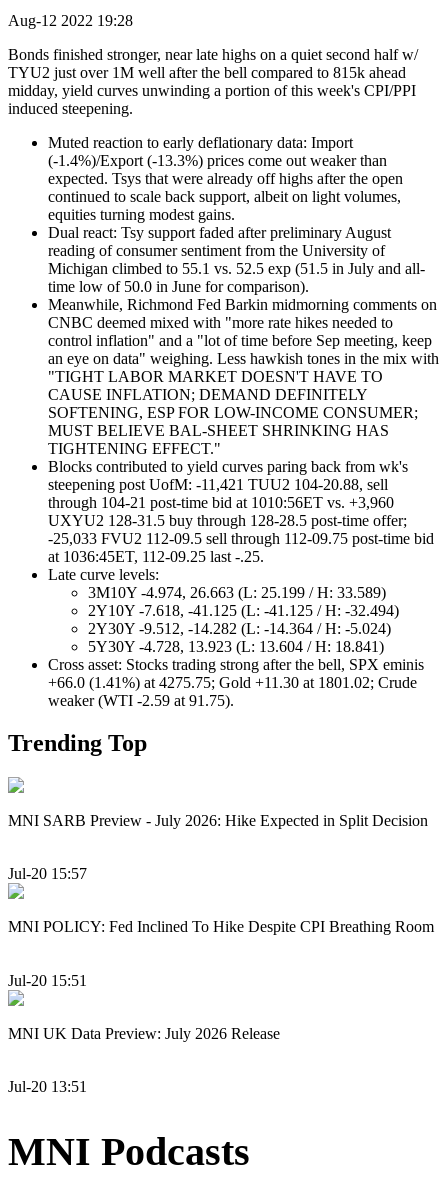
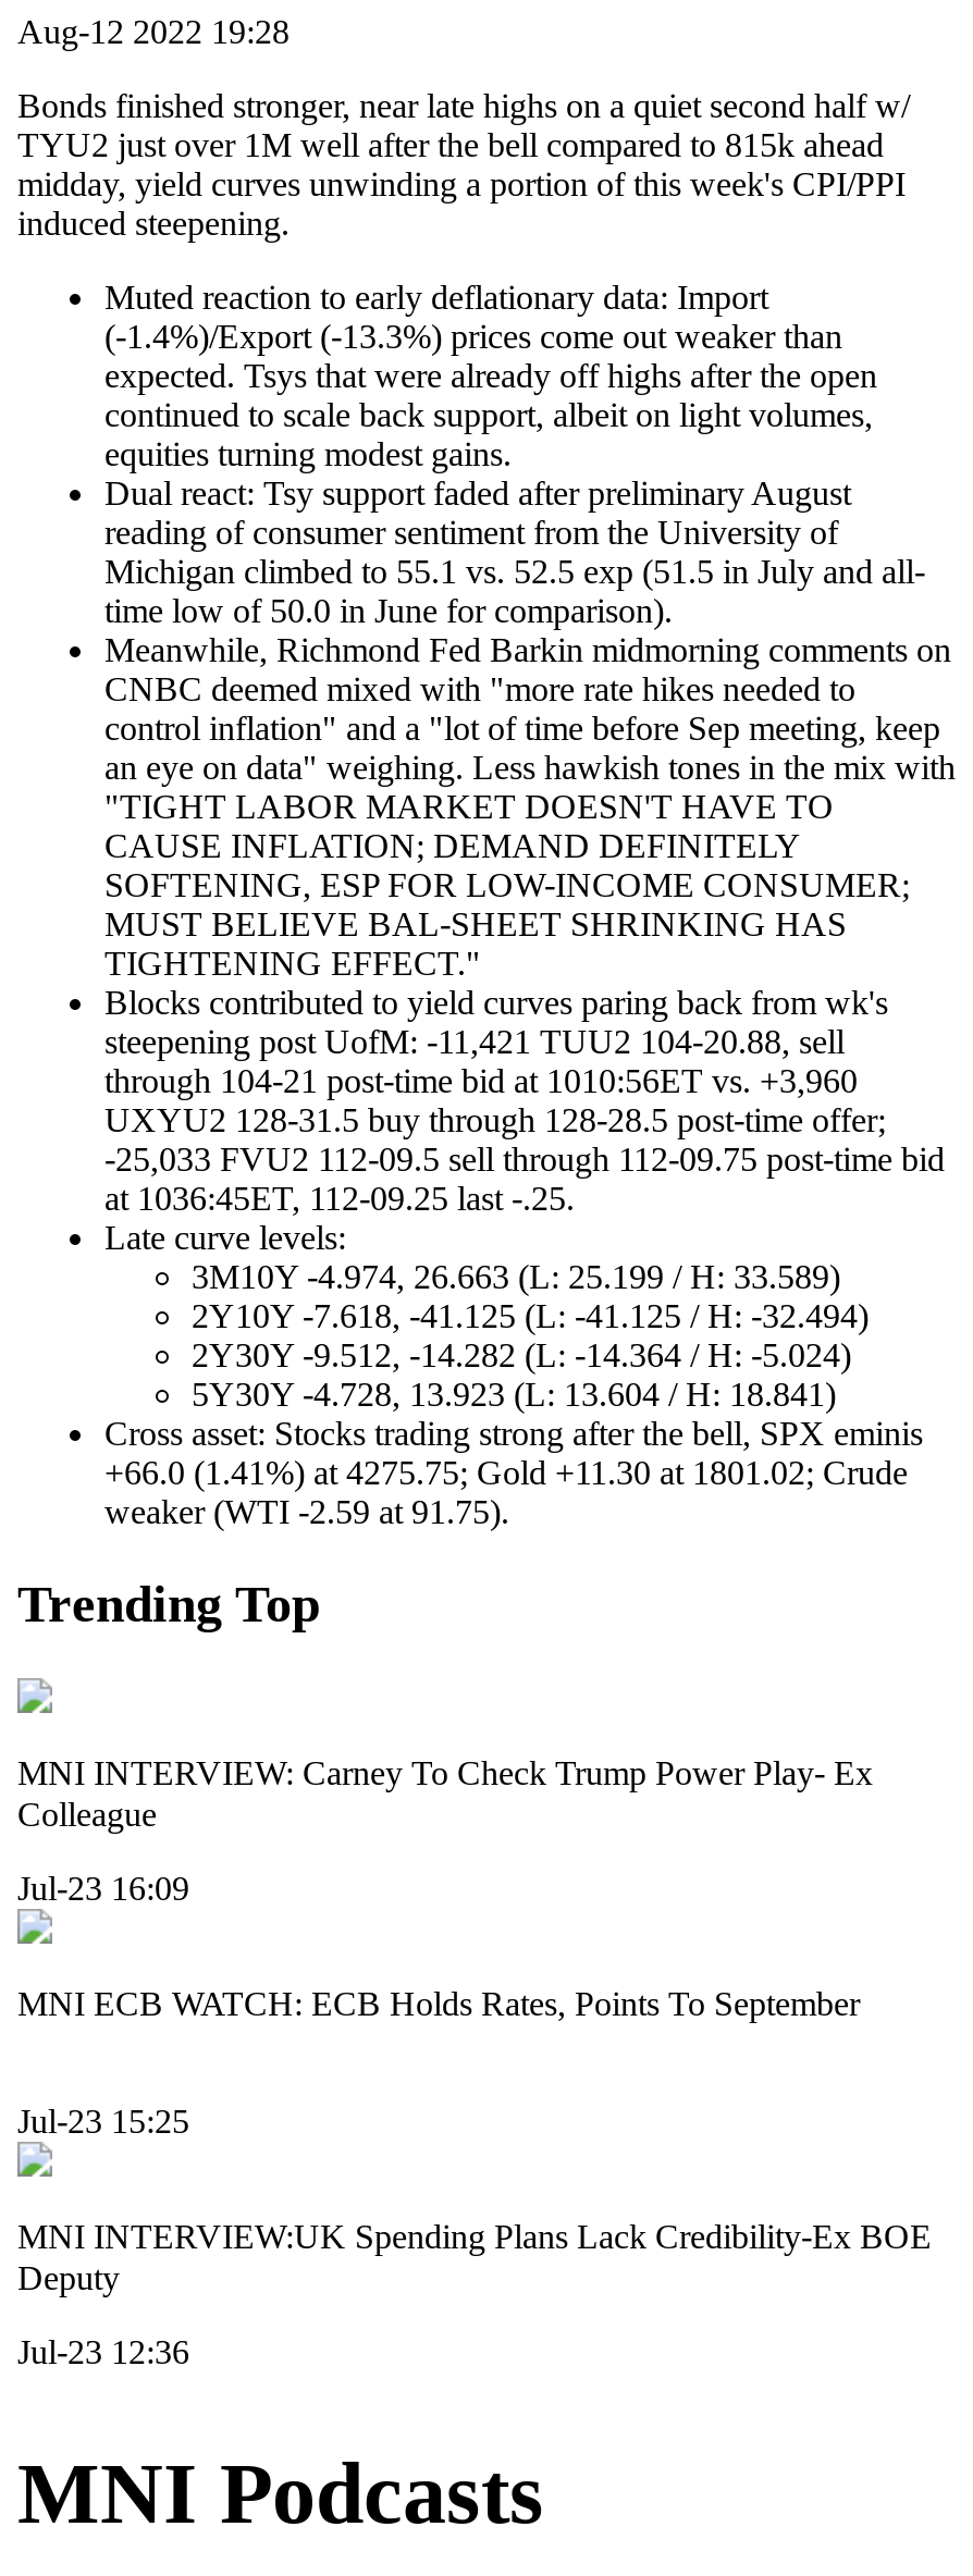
- MNI SARB Preview - July 2026: Hike Expected in Split Decision
+ MNI INTERVIEW: Carney To Check Trump Power Play- Ex
+ Colleague

- Jul-20 15:57
+ Jul-23 16:09

- MNI POLICY: Fed Inclined To Hike Despite CPI Breathing Room
+ MNI ECB WATCH: ECB Holds Rates, Points To September

- Jul-20 15:51
+ Jul-23 15:25

- MNI UK Data Preview: July 2026 Release
+ MNI INTERVIEW:UK Spending Plans Lack Credibility-Ex BOE
+ Deputy

- Jul-20 13:51
+ Jul-23 12:36
